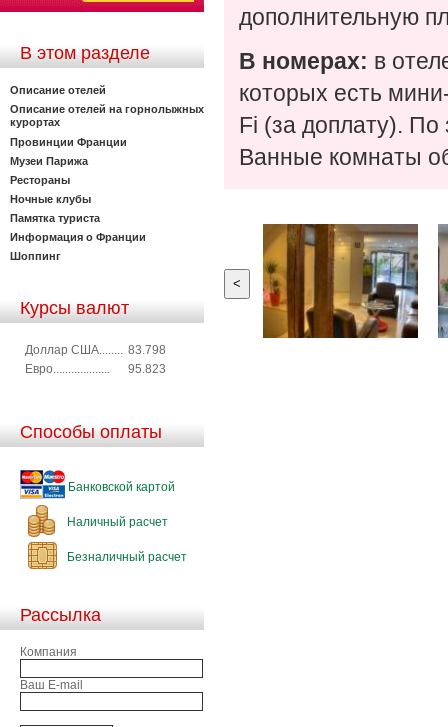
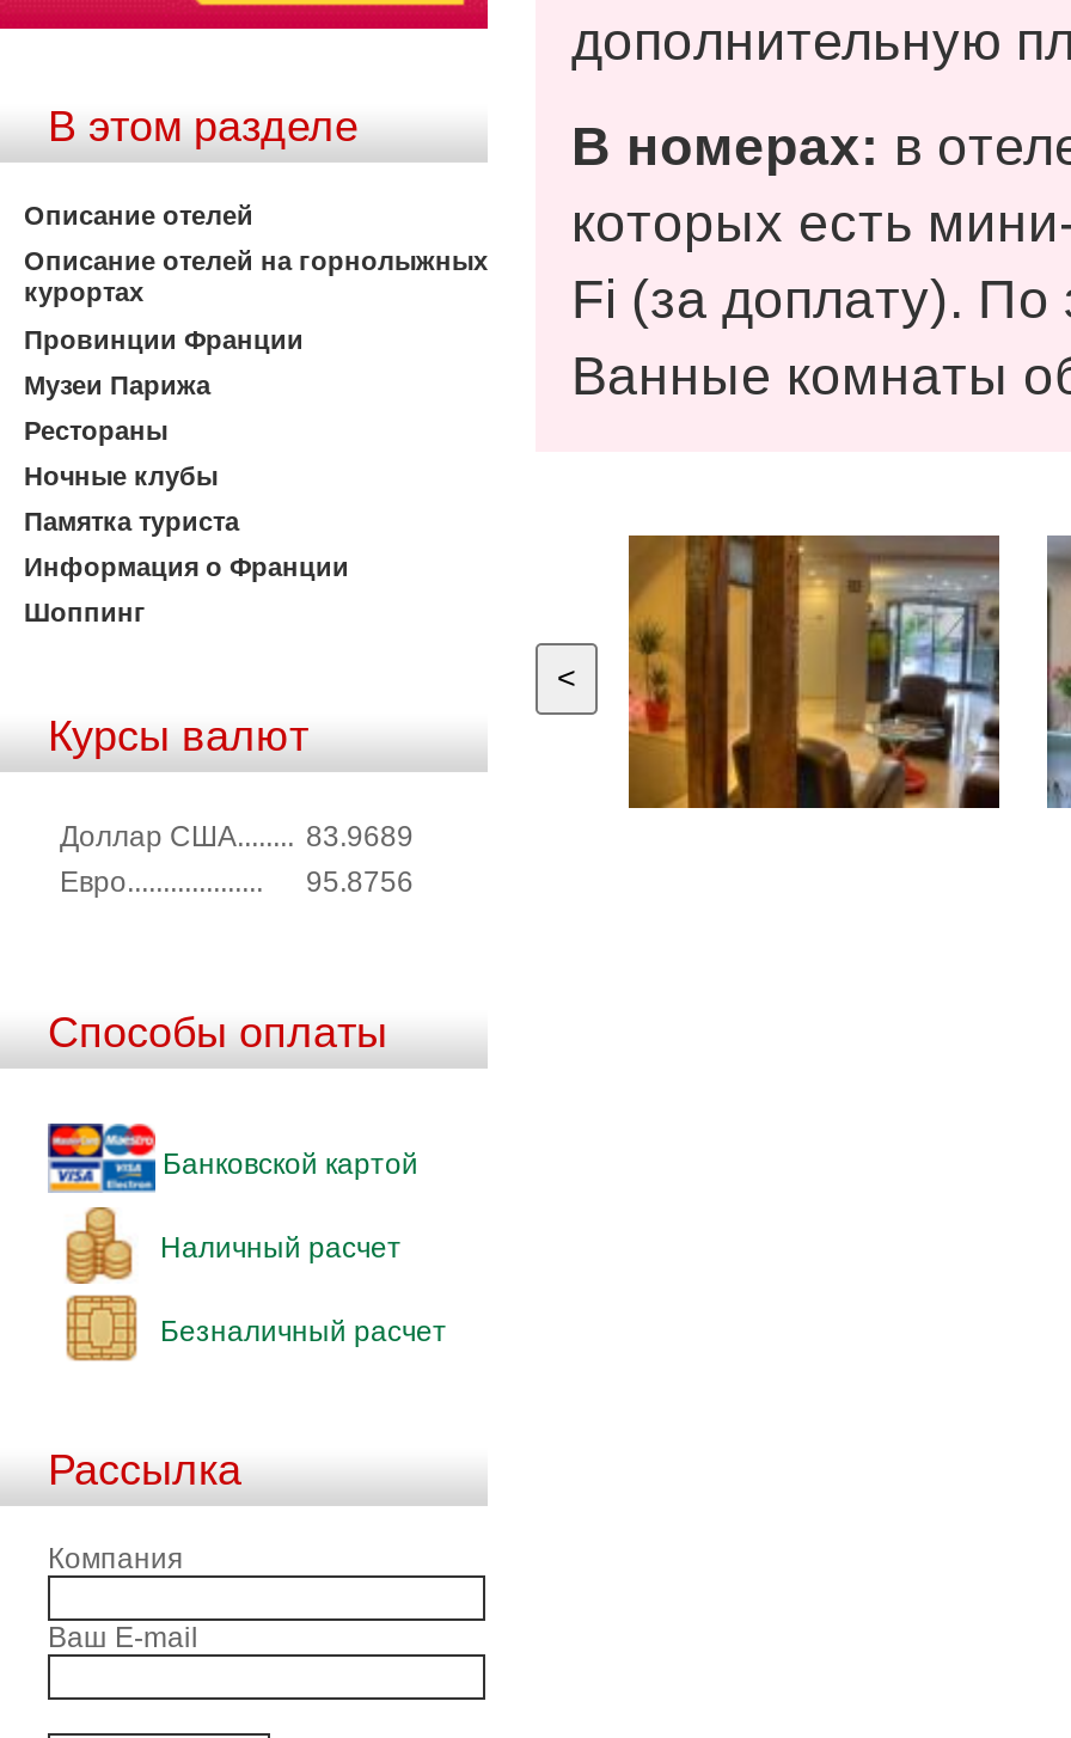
- Доллар США........ 83.798
+ Доллар США........ 83.9689

- Евро................... 95.823
+ Евро................... 95.8756
